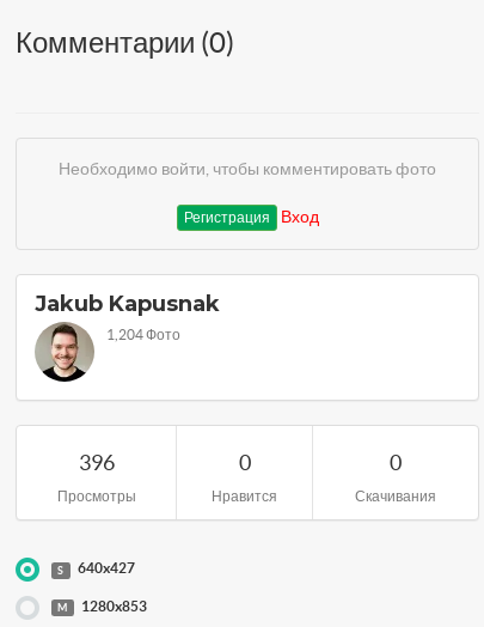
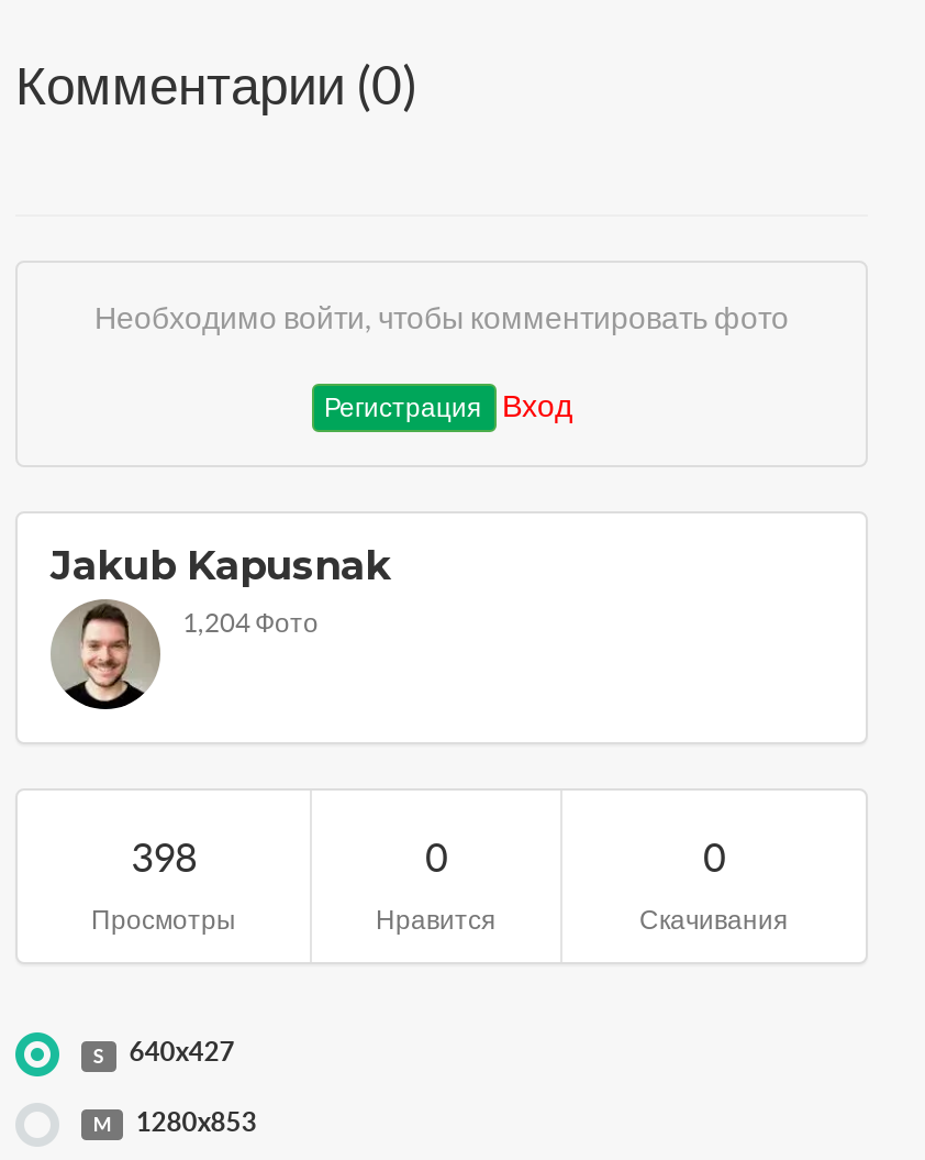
- 396
+ 398
